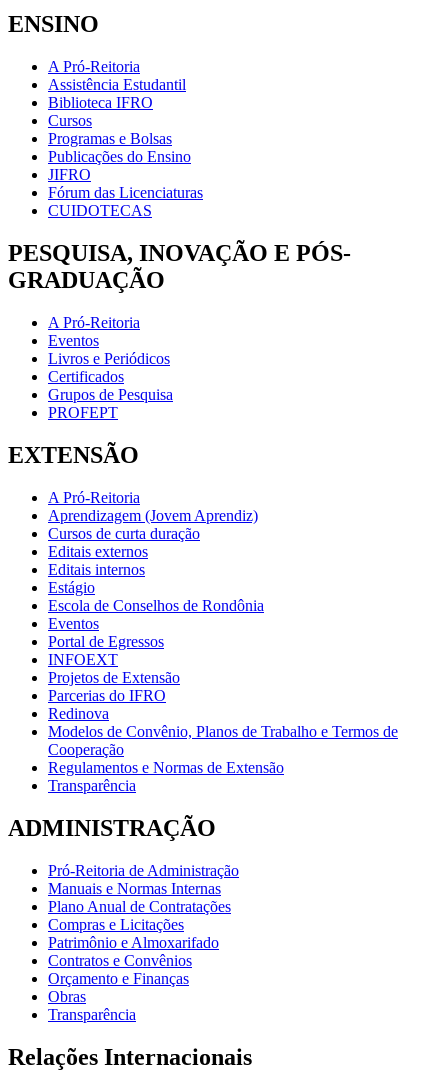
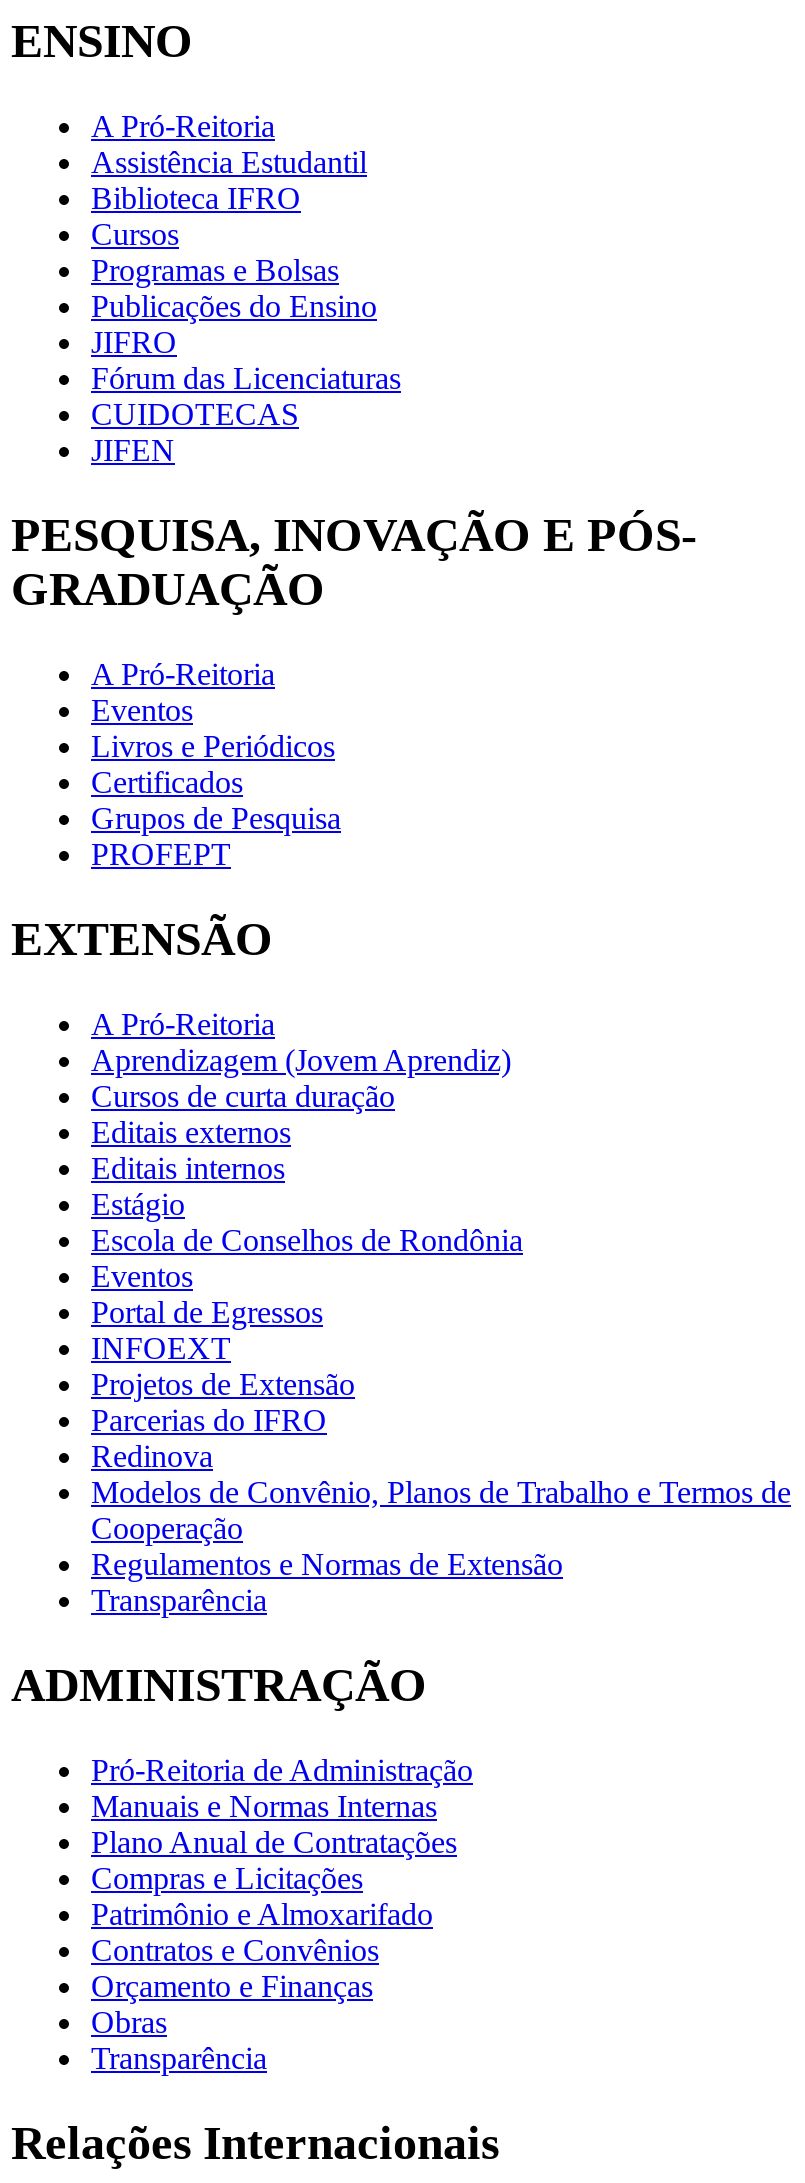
+ JIFEN
